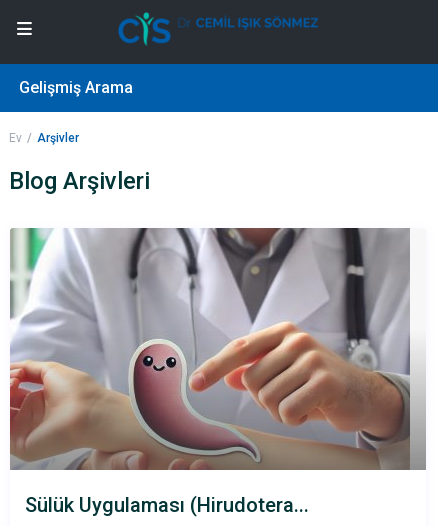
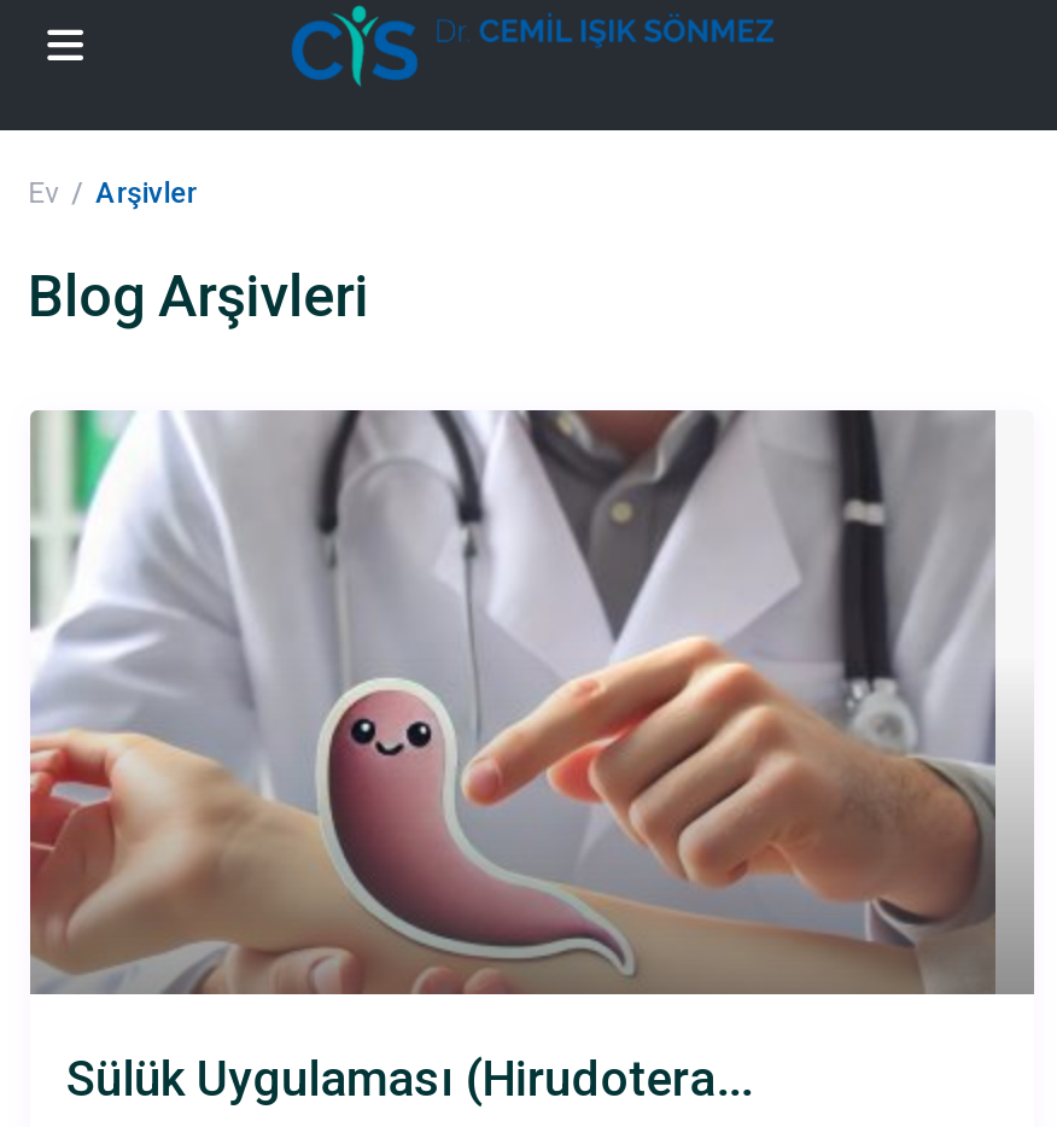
- Gelişmiş Arama
